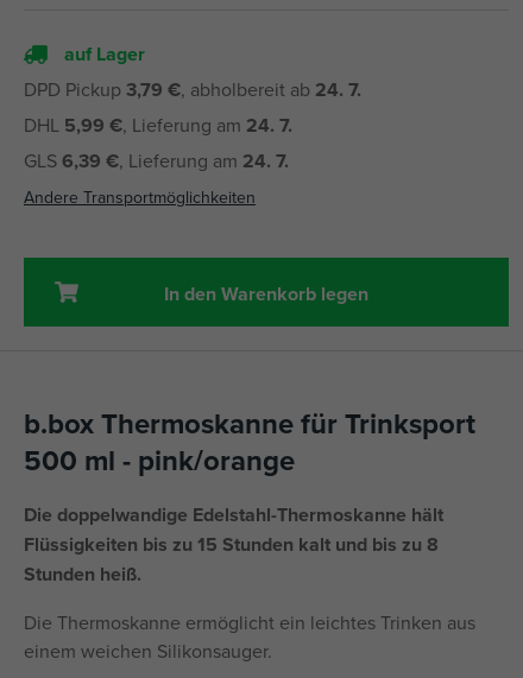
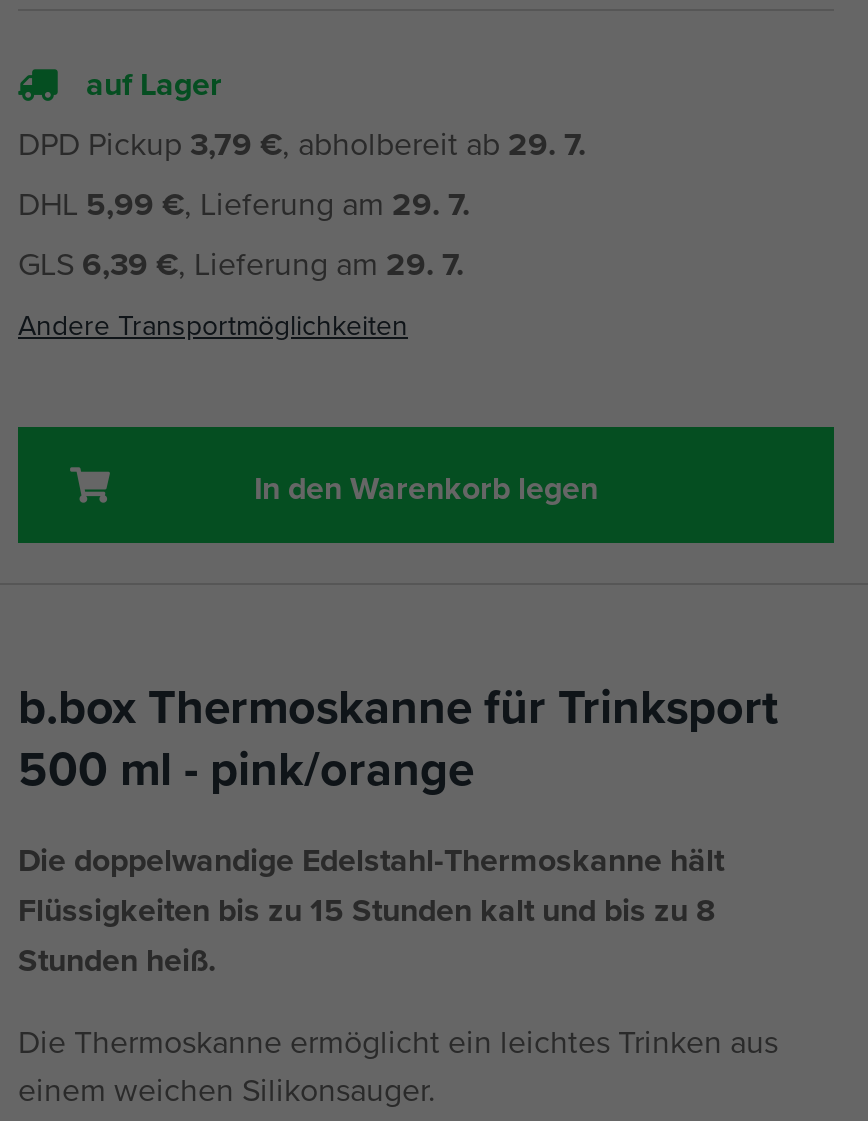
- DPD Pickup 3,79 €, abholbereit ab 24. 7.
+ DPD Pickup 3,79 €, abholbereit ab 29. 7.

- DHL 5,99 €, Lieferung am 24. 7.
+ DHL 5,99 €, Lieferung am 29. 7.

- GLS 6,39 €, Lieferung am 24. 7.
+ GLS 6,39 €, Lieferung am 29. 7.
